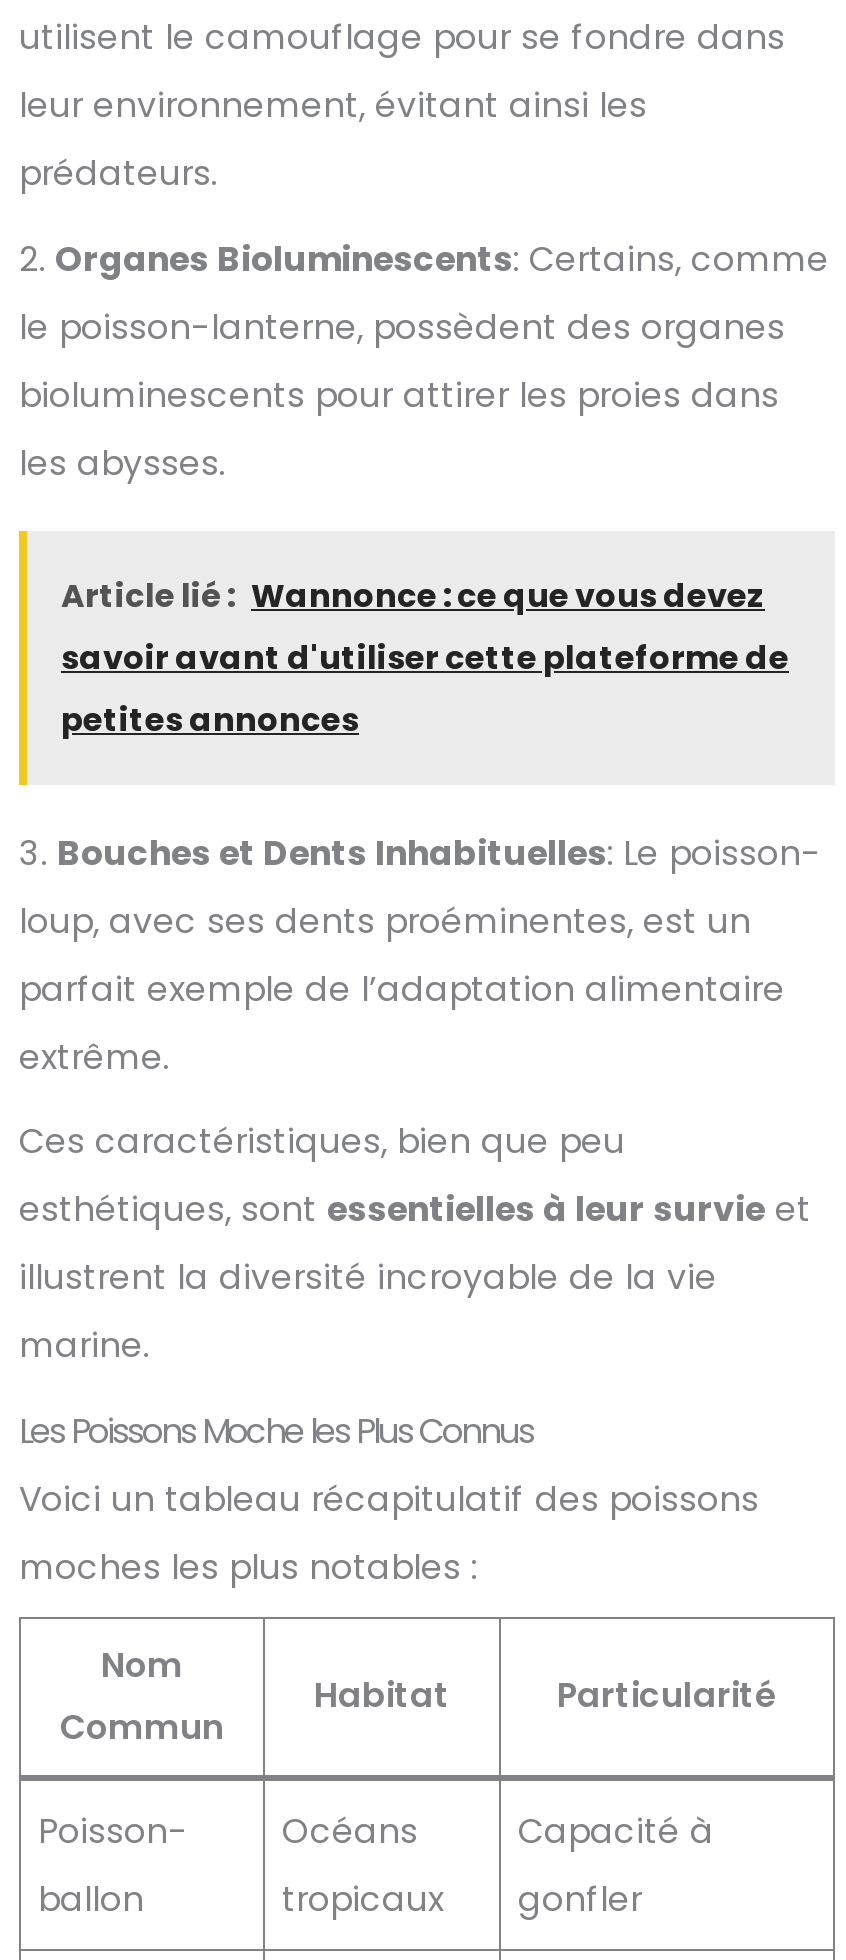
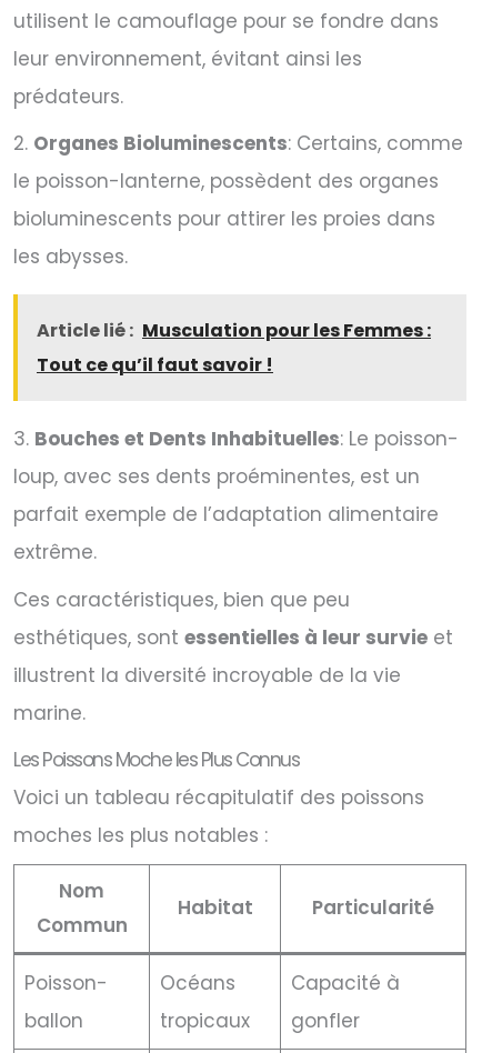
- Article lié : Wannonce : ce que vous devez
- savoir avant d'utiliser cette plateforme de
- petites annonces
+ Article lié : Musculation pour les Femmes :
+ Tout ce qu’il faut savoir !
